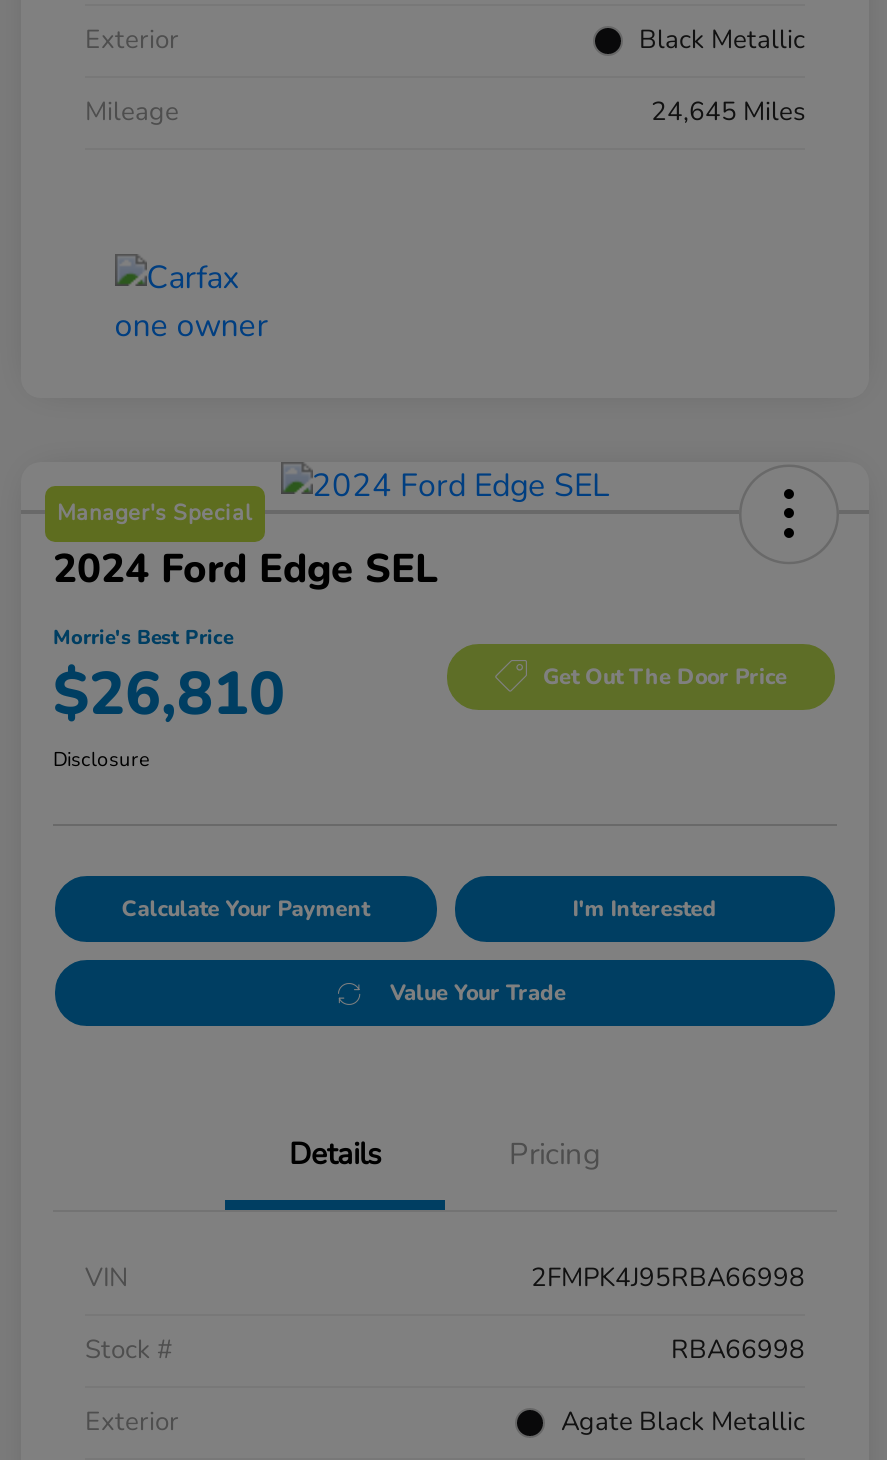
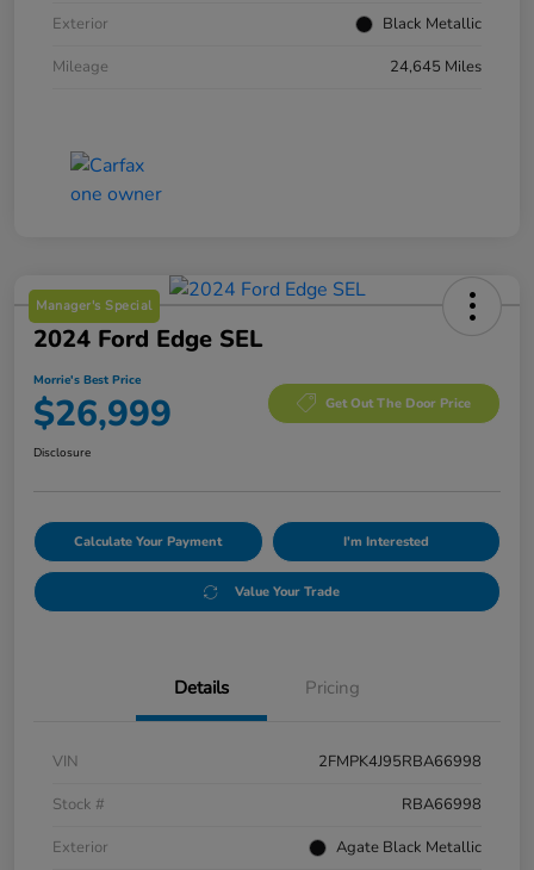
- $26,810
+ $26,999
